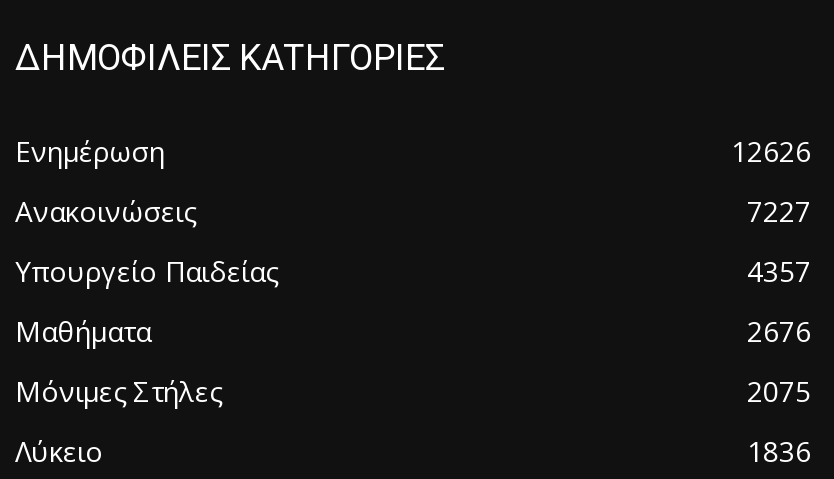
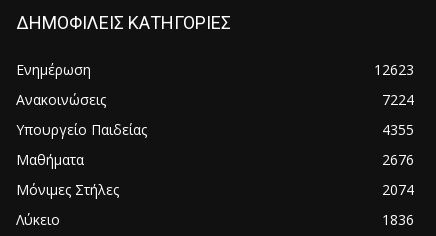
- 12626
+ 12623

- 7227
+ 7224

- 4357
+ 4355

- 2075
+ 2074
